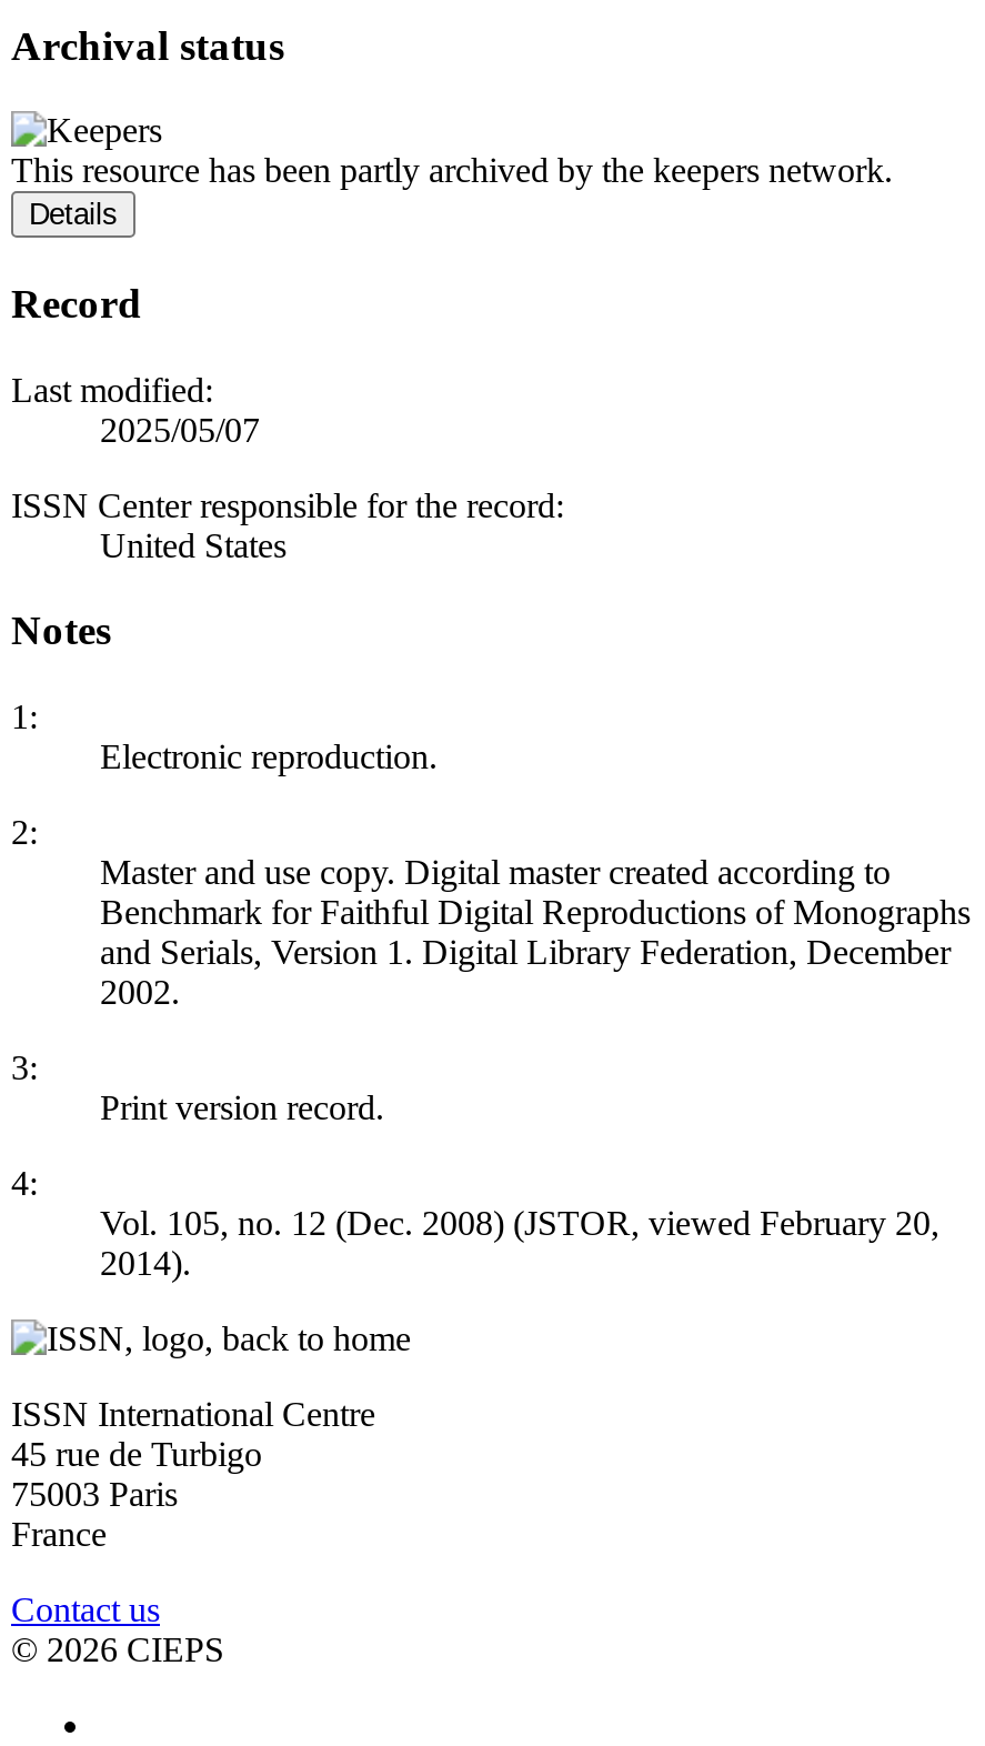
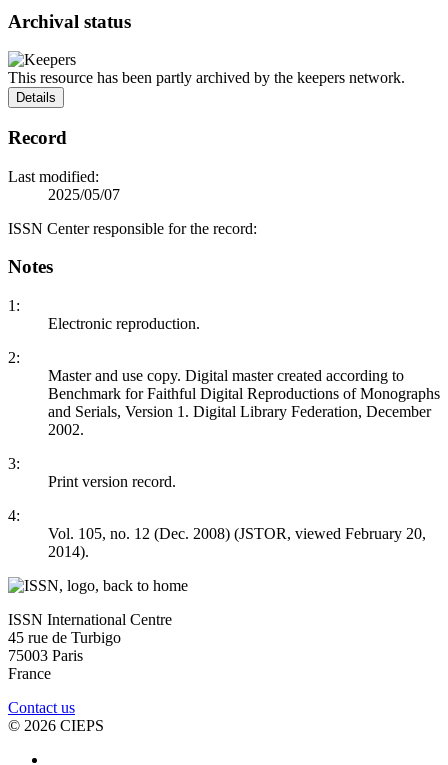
- United States
